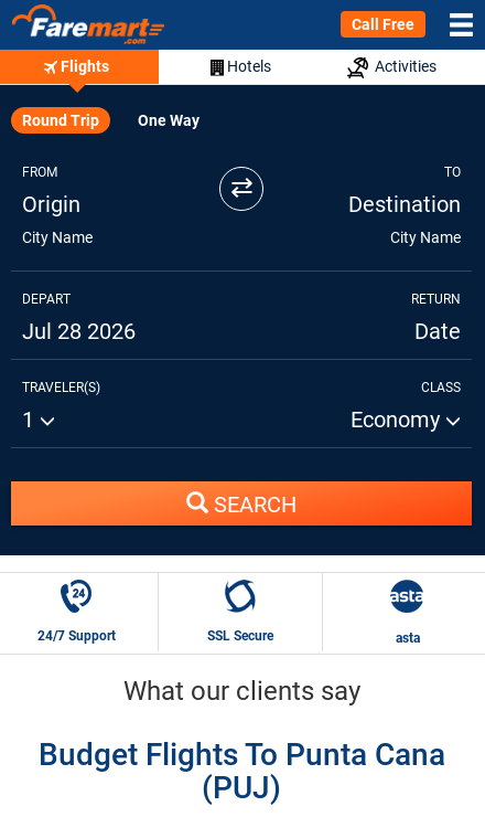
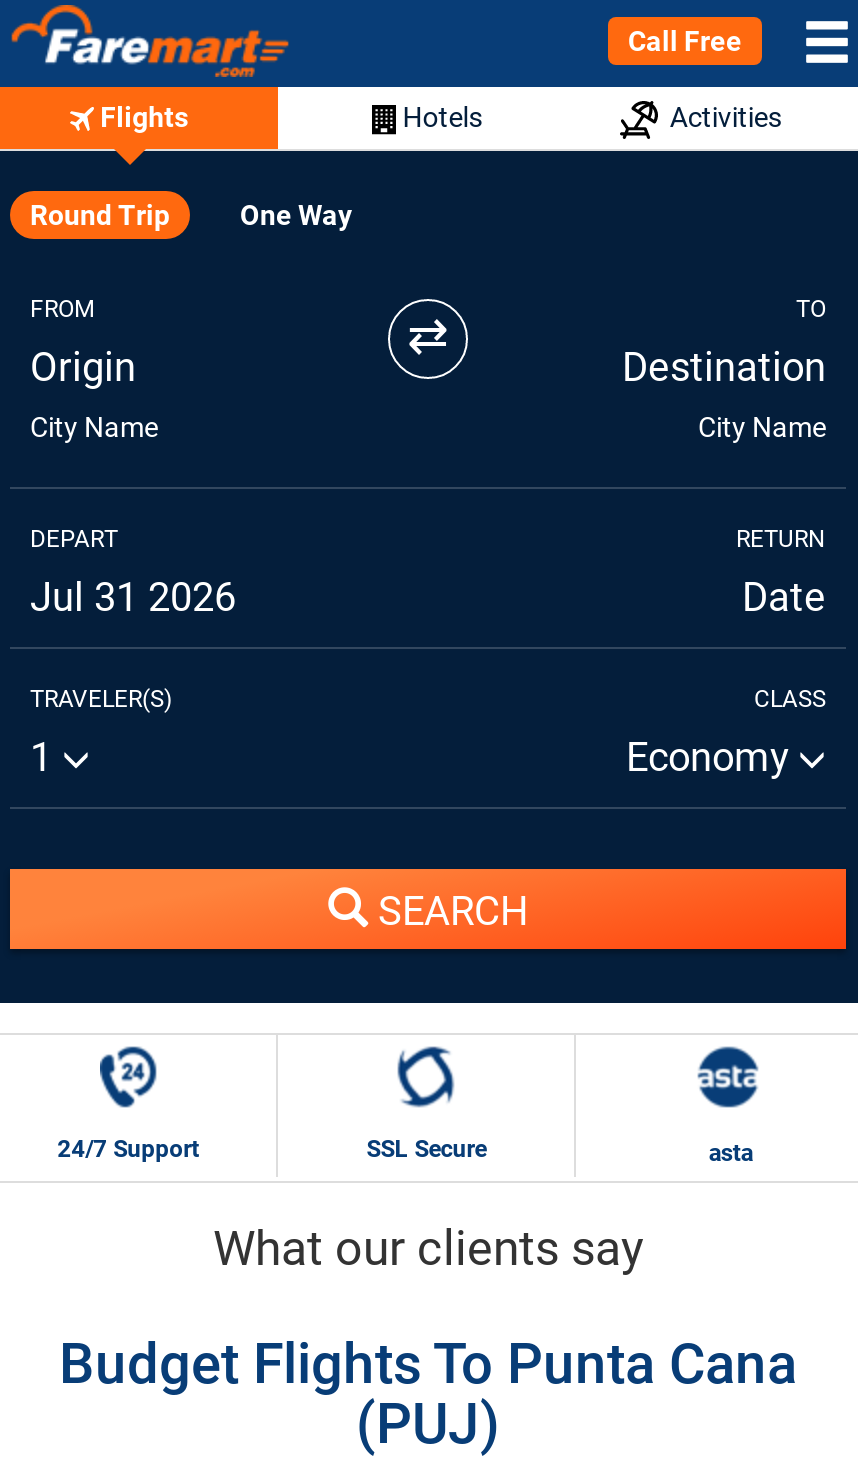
- Jul 28 2026
+ Jul 31 2026
